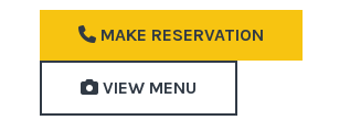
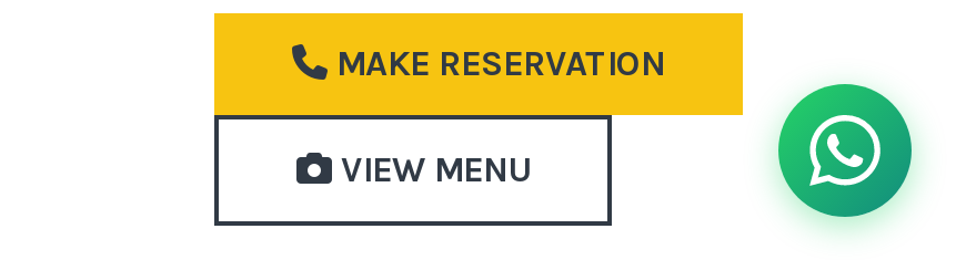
+ [image]
